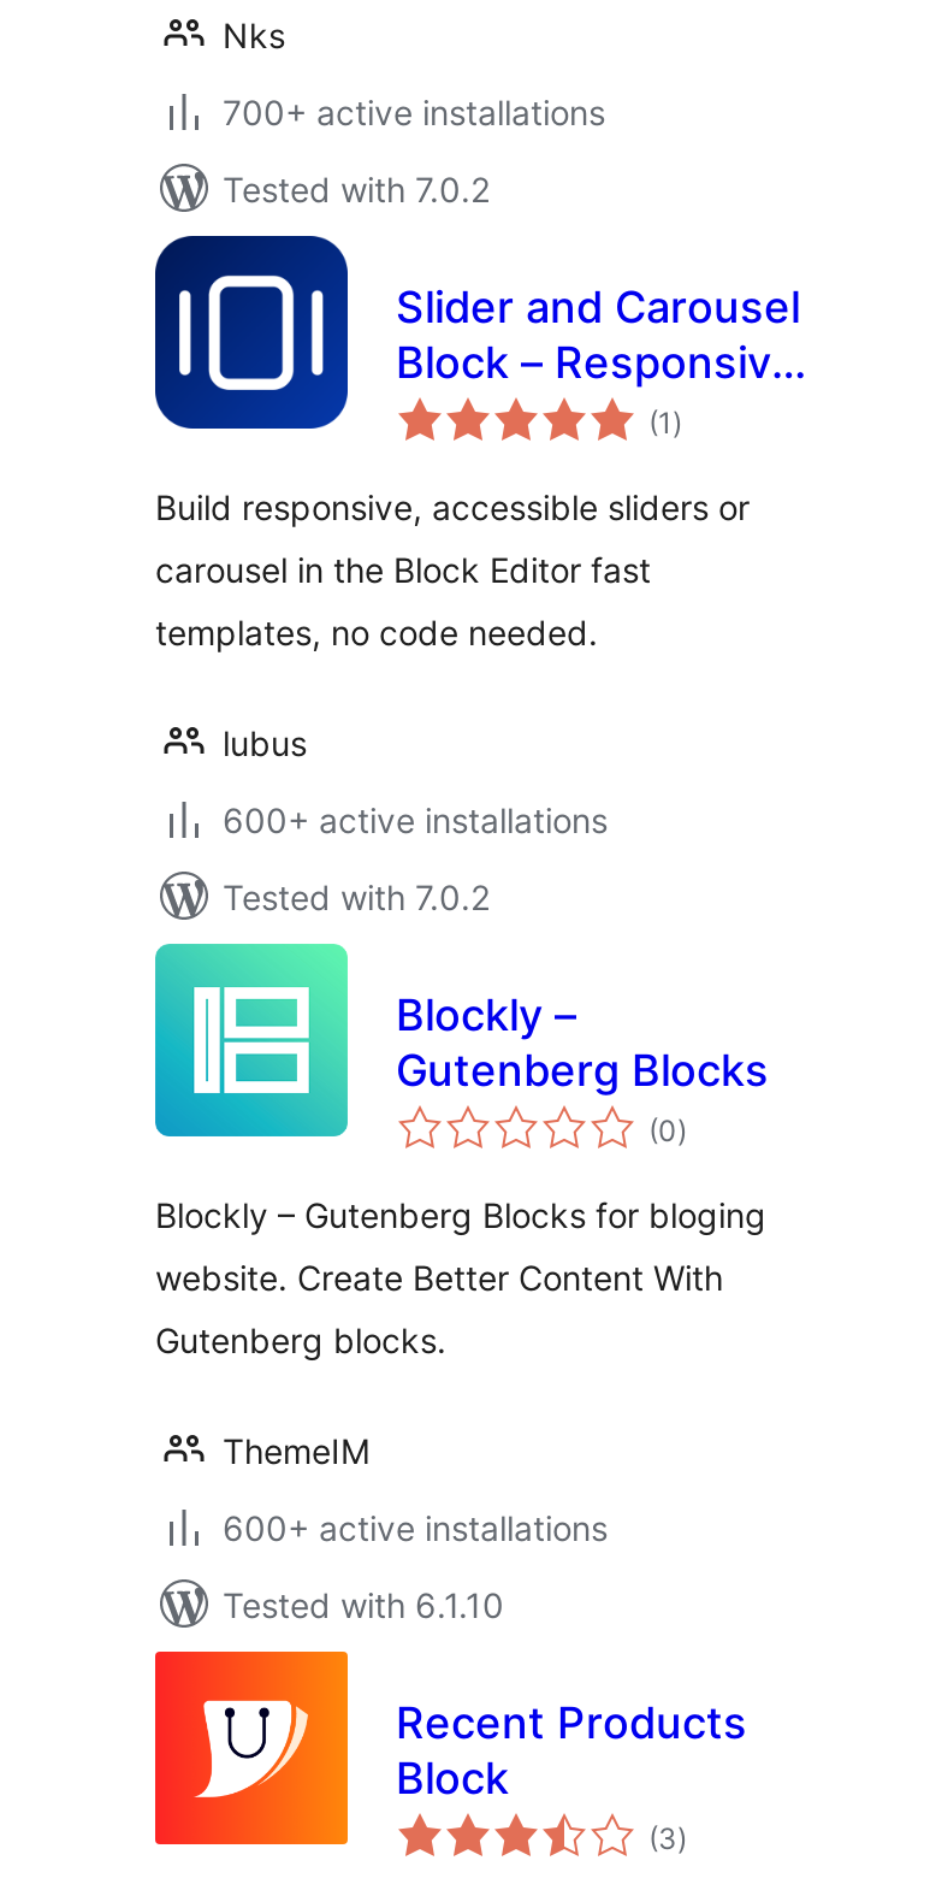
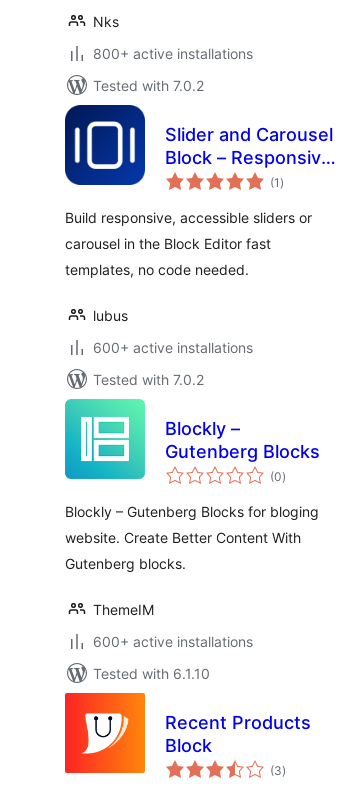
- 700+ active installations
+ 800+ active installations
